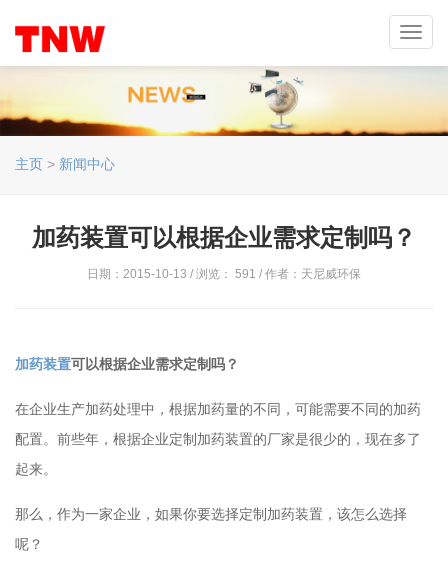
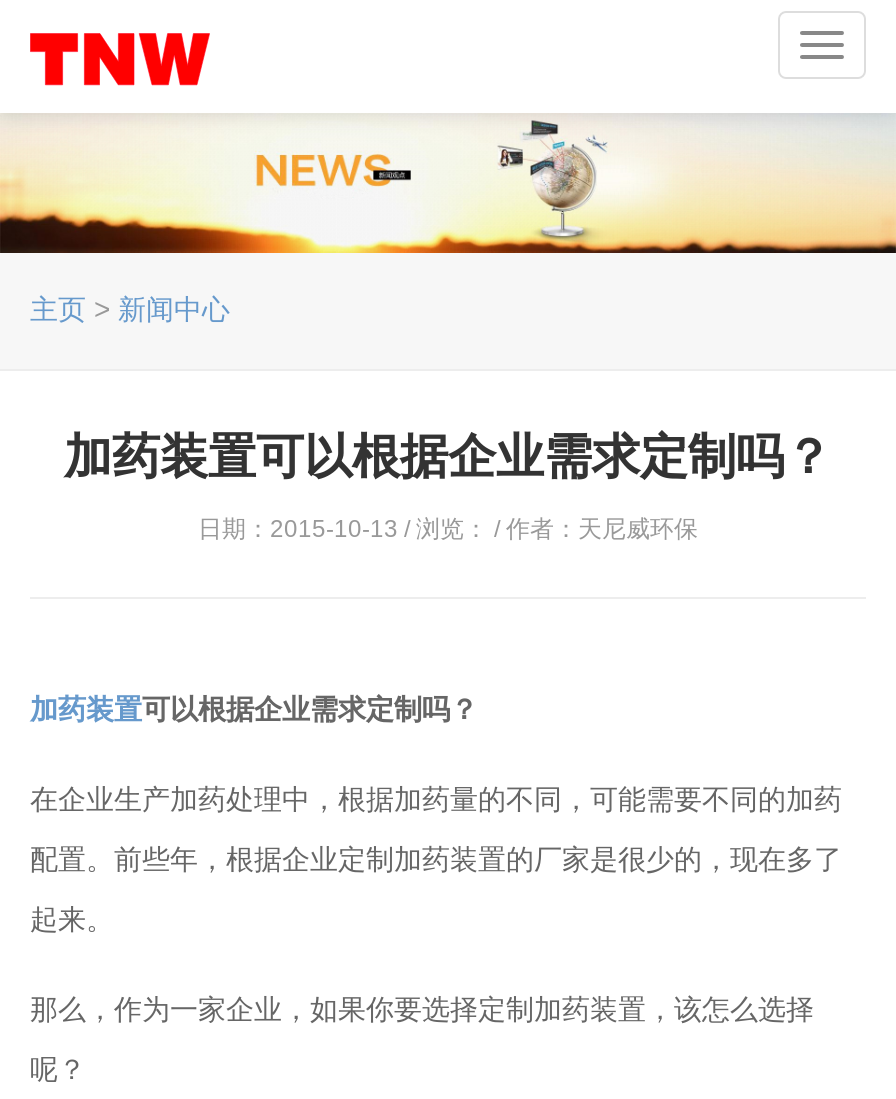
- 日期：2015-10-13 / 浏览：591 / 作者：天尼威环保
+ 日期：2015-10-13 / 浏览：/ 作者：天尼威环保
